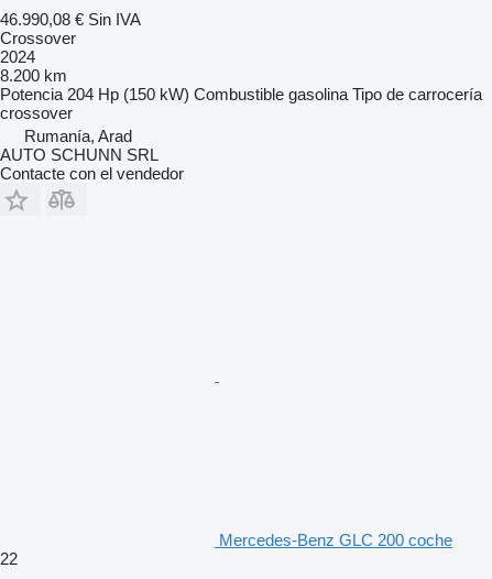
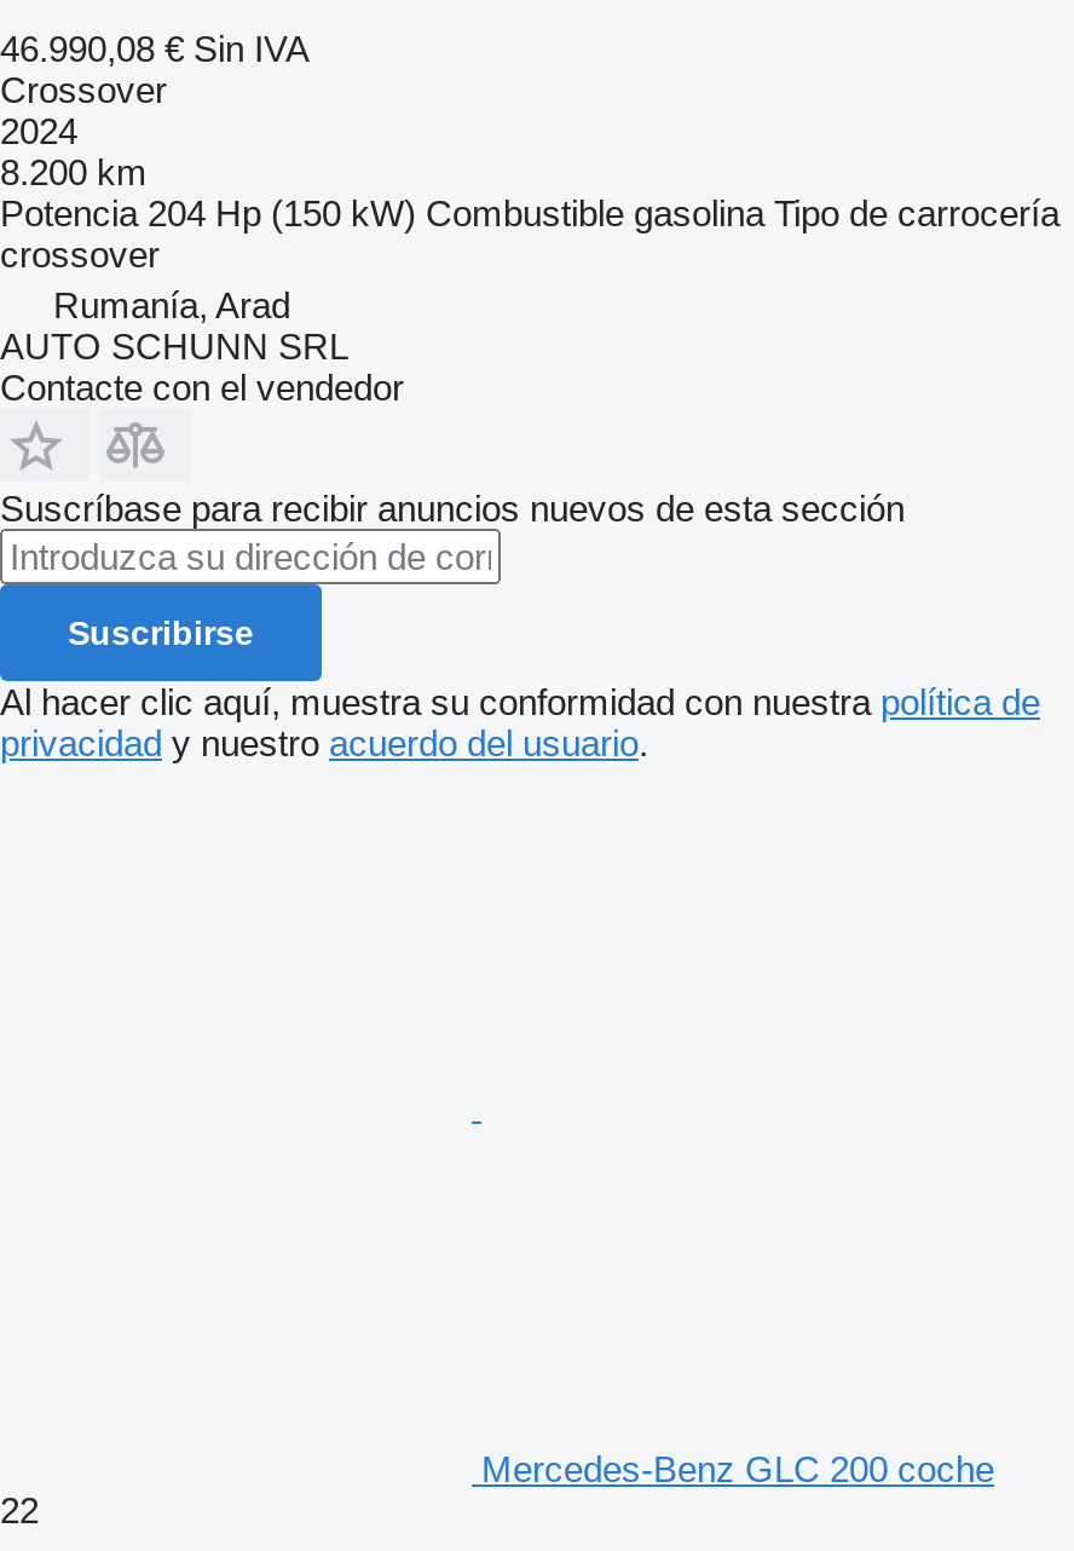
+ Suscríbase para recibir anuncios nuevos de esta sección
+ Suscribirse
+ Al hacer clic aquí, muestra su conformidad con nuestra política de
+ privacidad y nuestro acuerdo del usuario.
